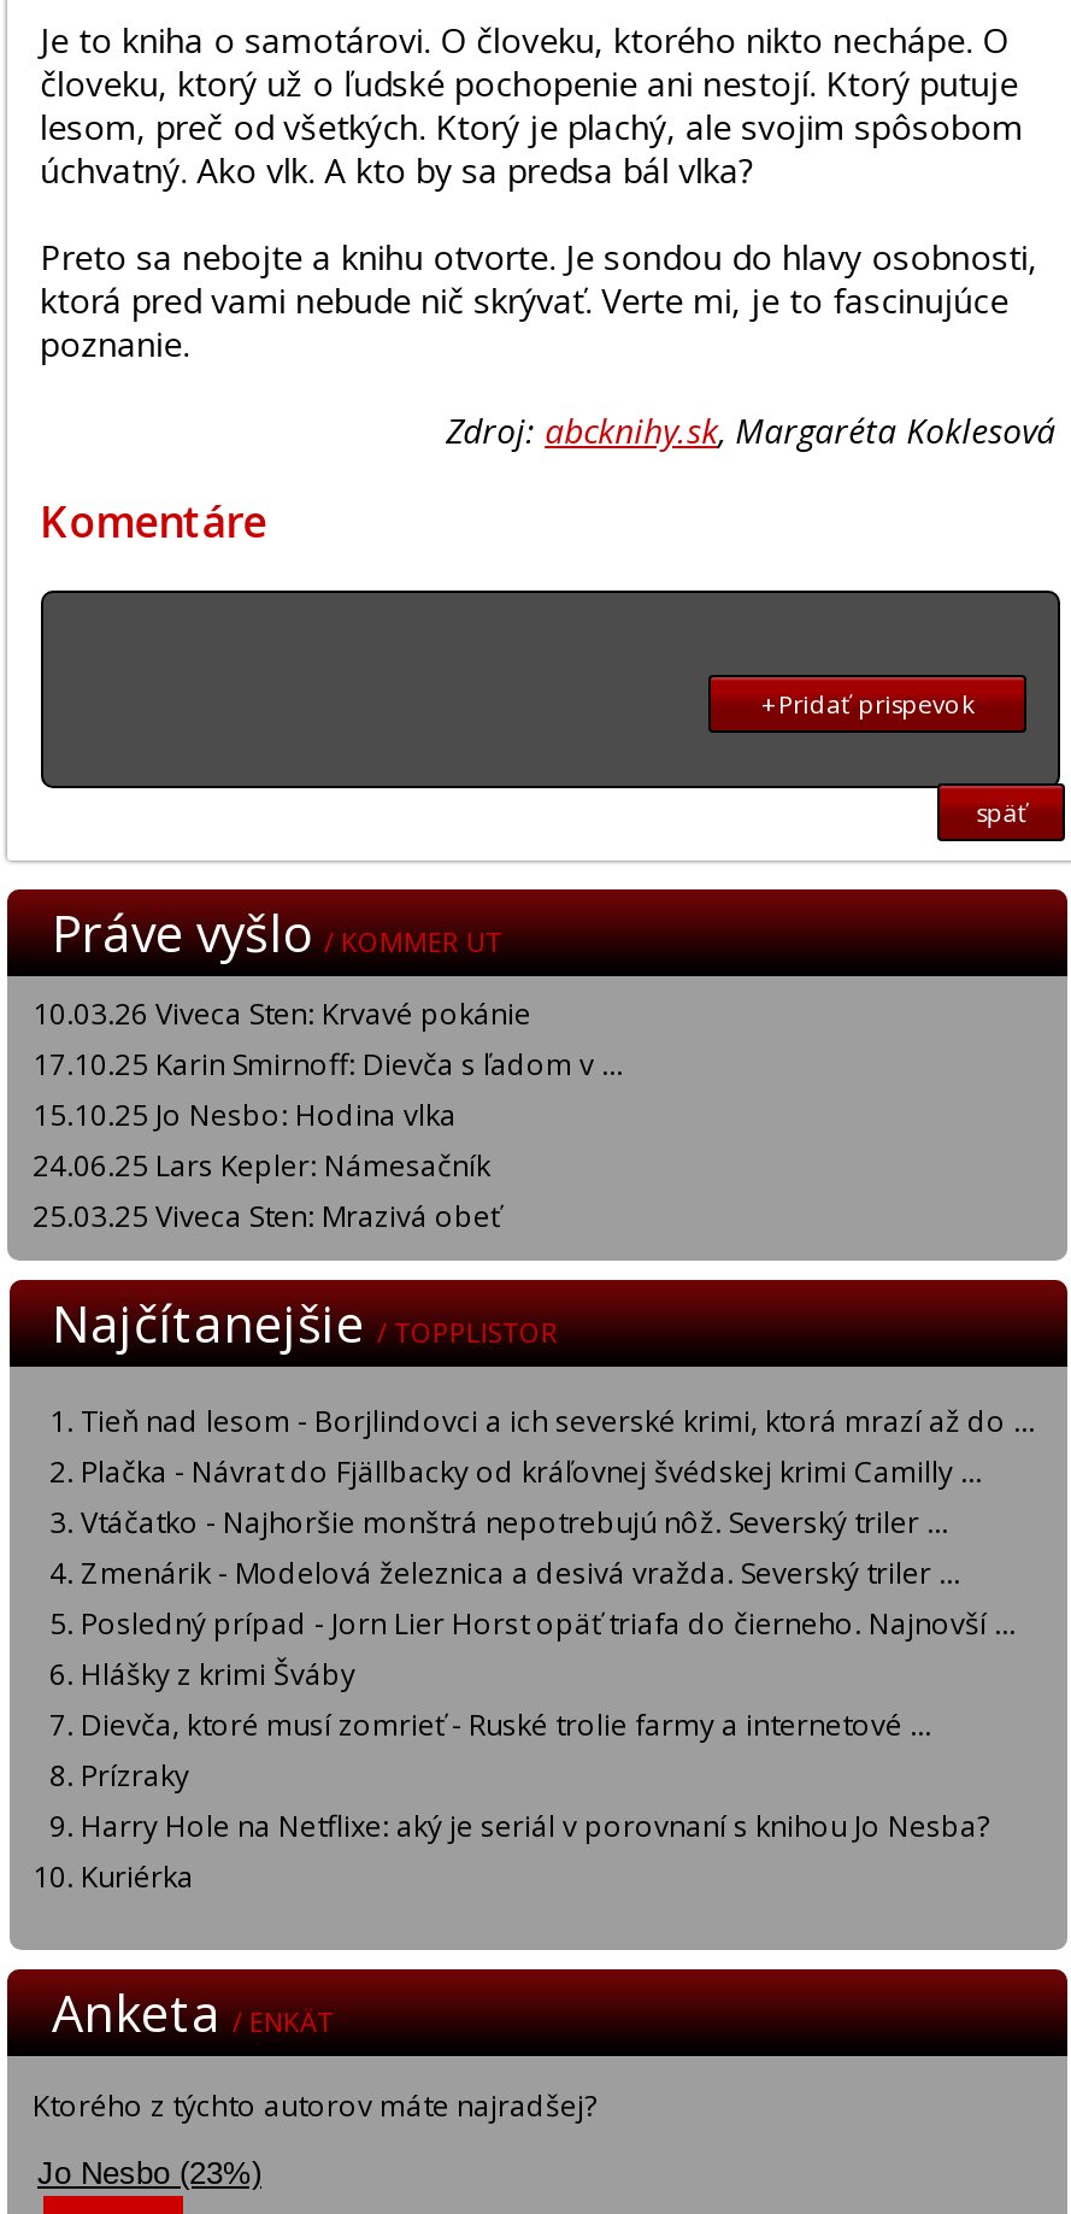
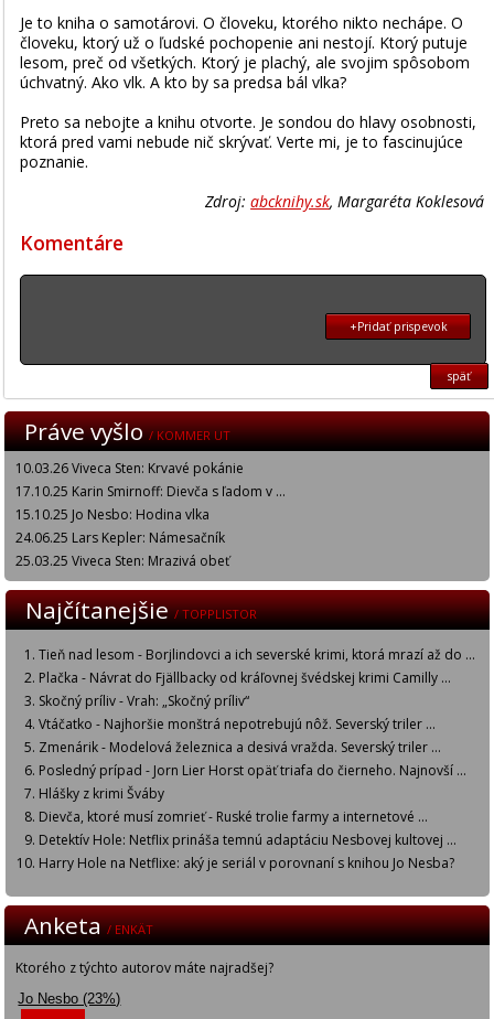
+ Skočný príliv - Vrah: „Skočný príliv“

moved down: Vtáčatko - Najhoršie monštrá nepotrebujú nôž. Severský triler ... | Zmenárik - Modelová železnica a desivá vražda. Severský triler ... | Posledný prípad - Jorn Lier Horst opäť triafa do čierneho. Najnovší ... | Hlášky z krimi Šváby | Dievča, ktoré musí zomrieť - Ruské trolie farmy a internetové ...

- Prízraky
+ Detektív Hole: Netflix prináša temnú adaptáciu Nesbovej kultovej ...

moved down: Harry Hole na Netflixe: aký je seriál v porovnaní s knihou Jo Nesba?

- Kuriérka
